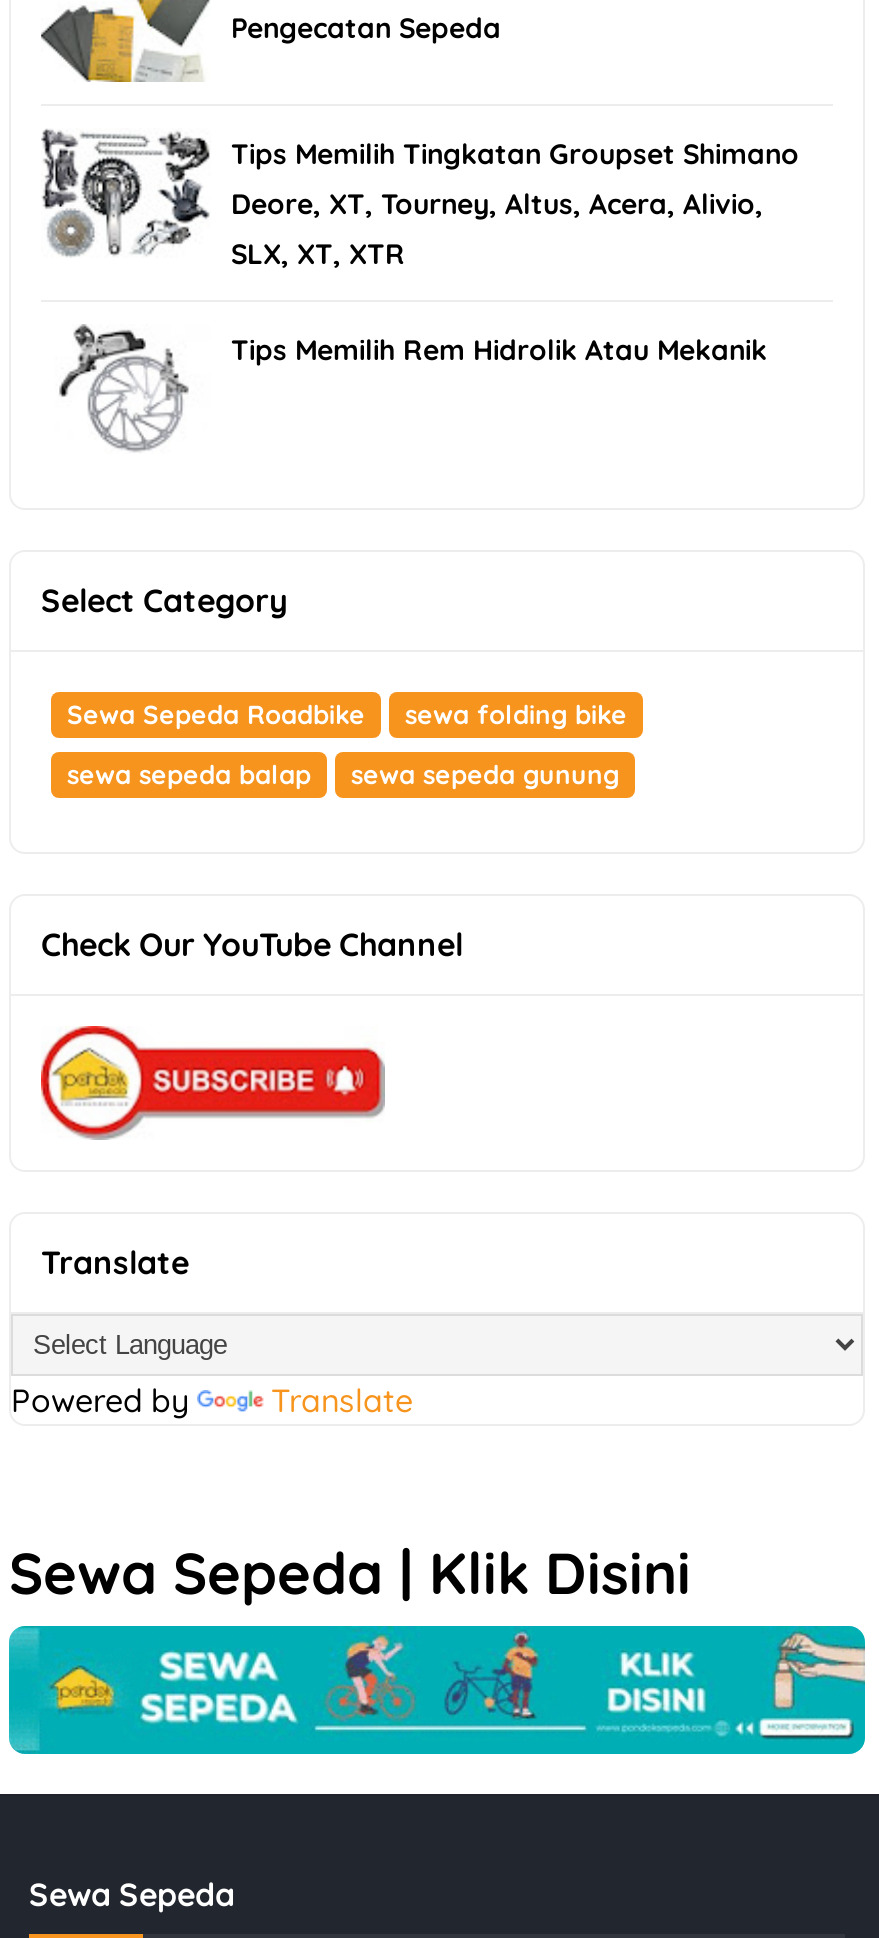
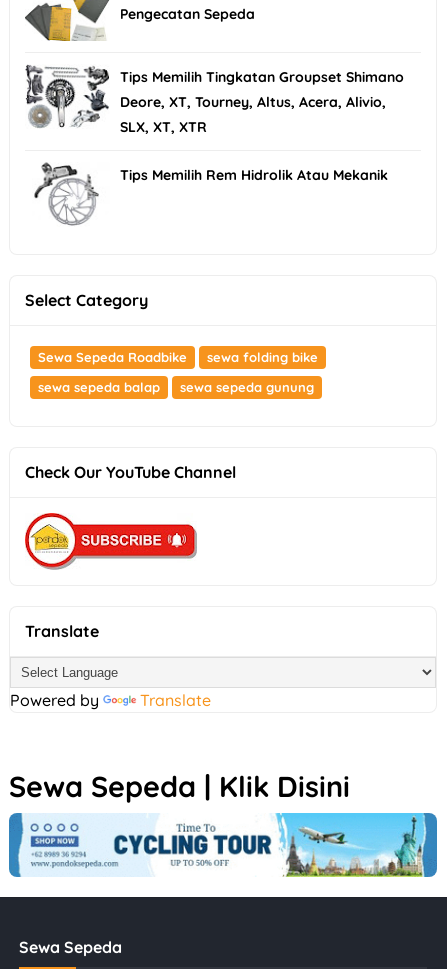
- [image]
+ [image]
